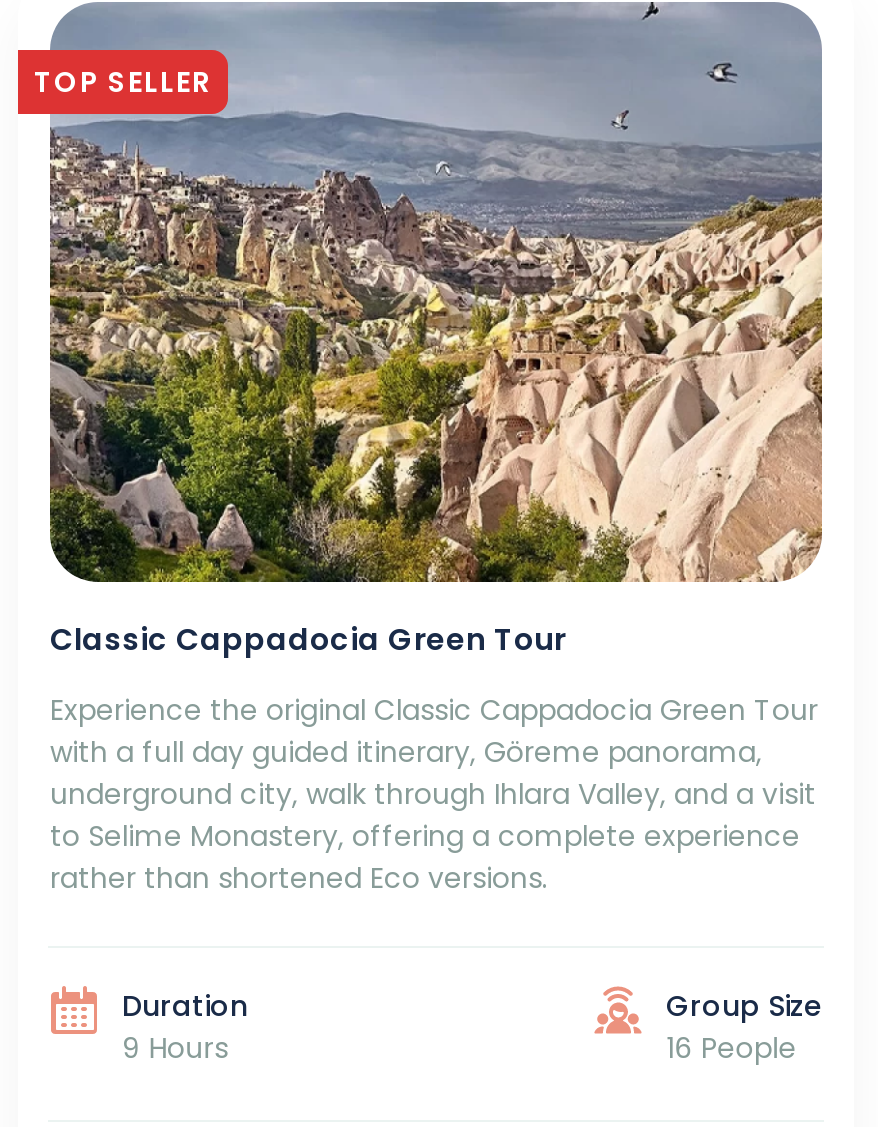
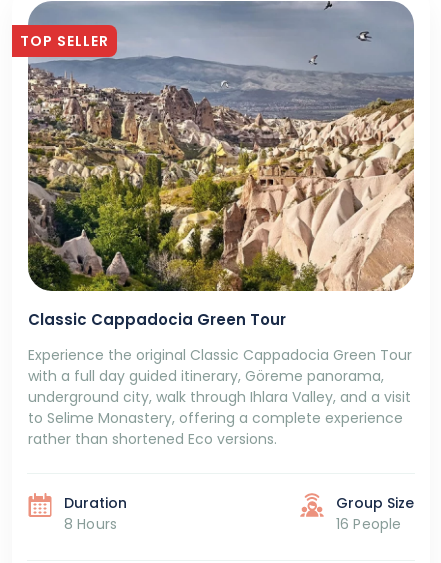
- 9 Hours
+ 8 Hours
